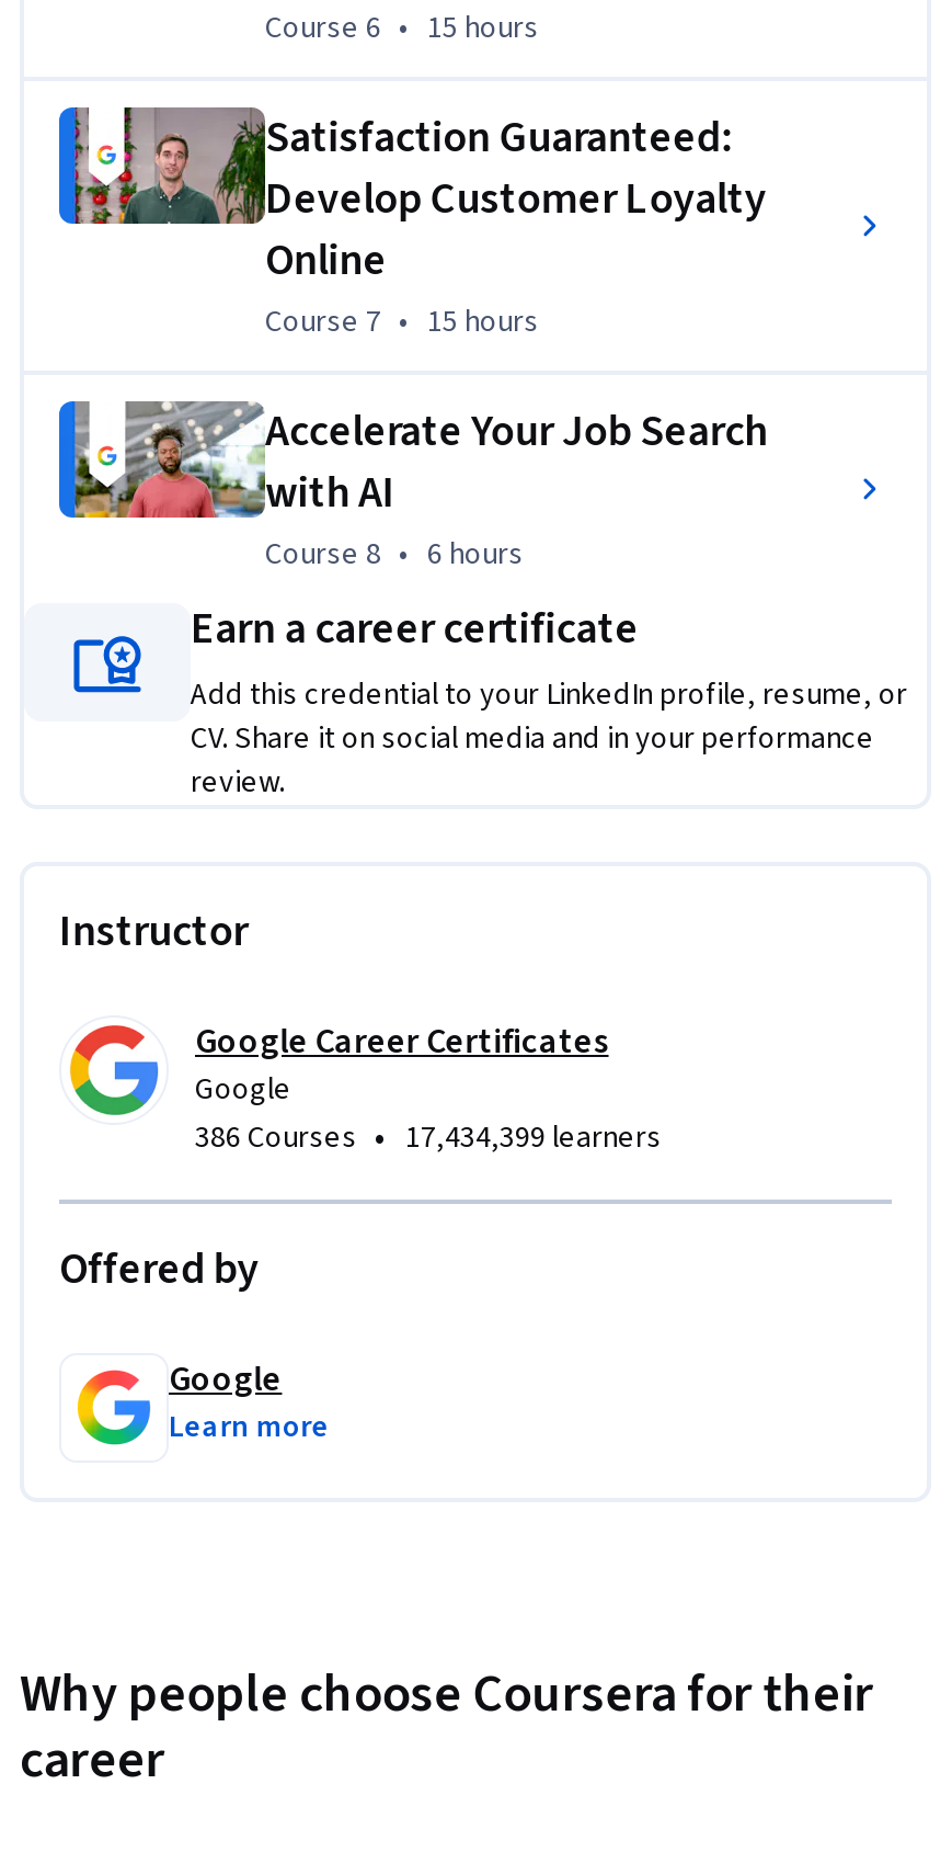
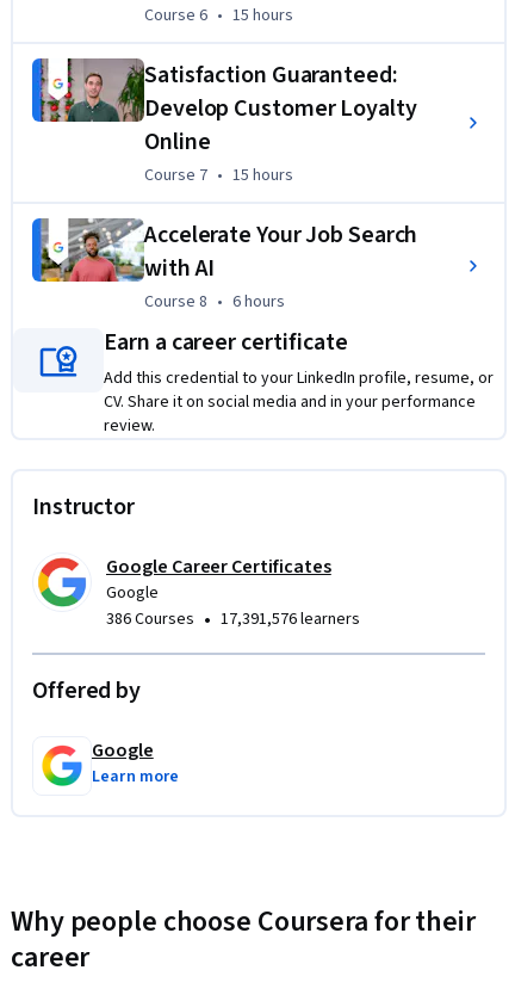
- 386 Courses • 17,434,399 learners
+ 386 Courses • 17,391,576 learners
